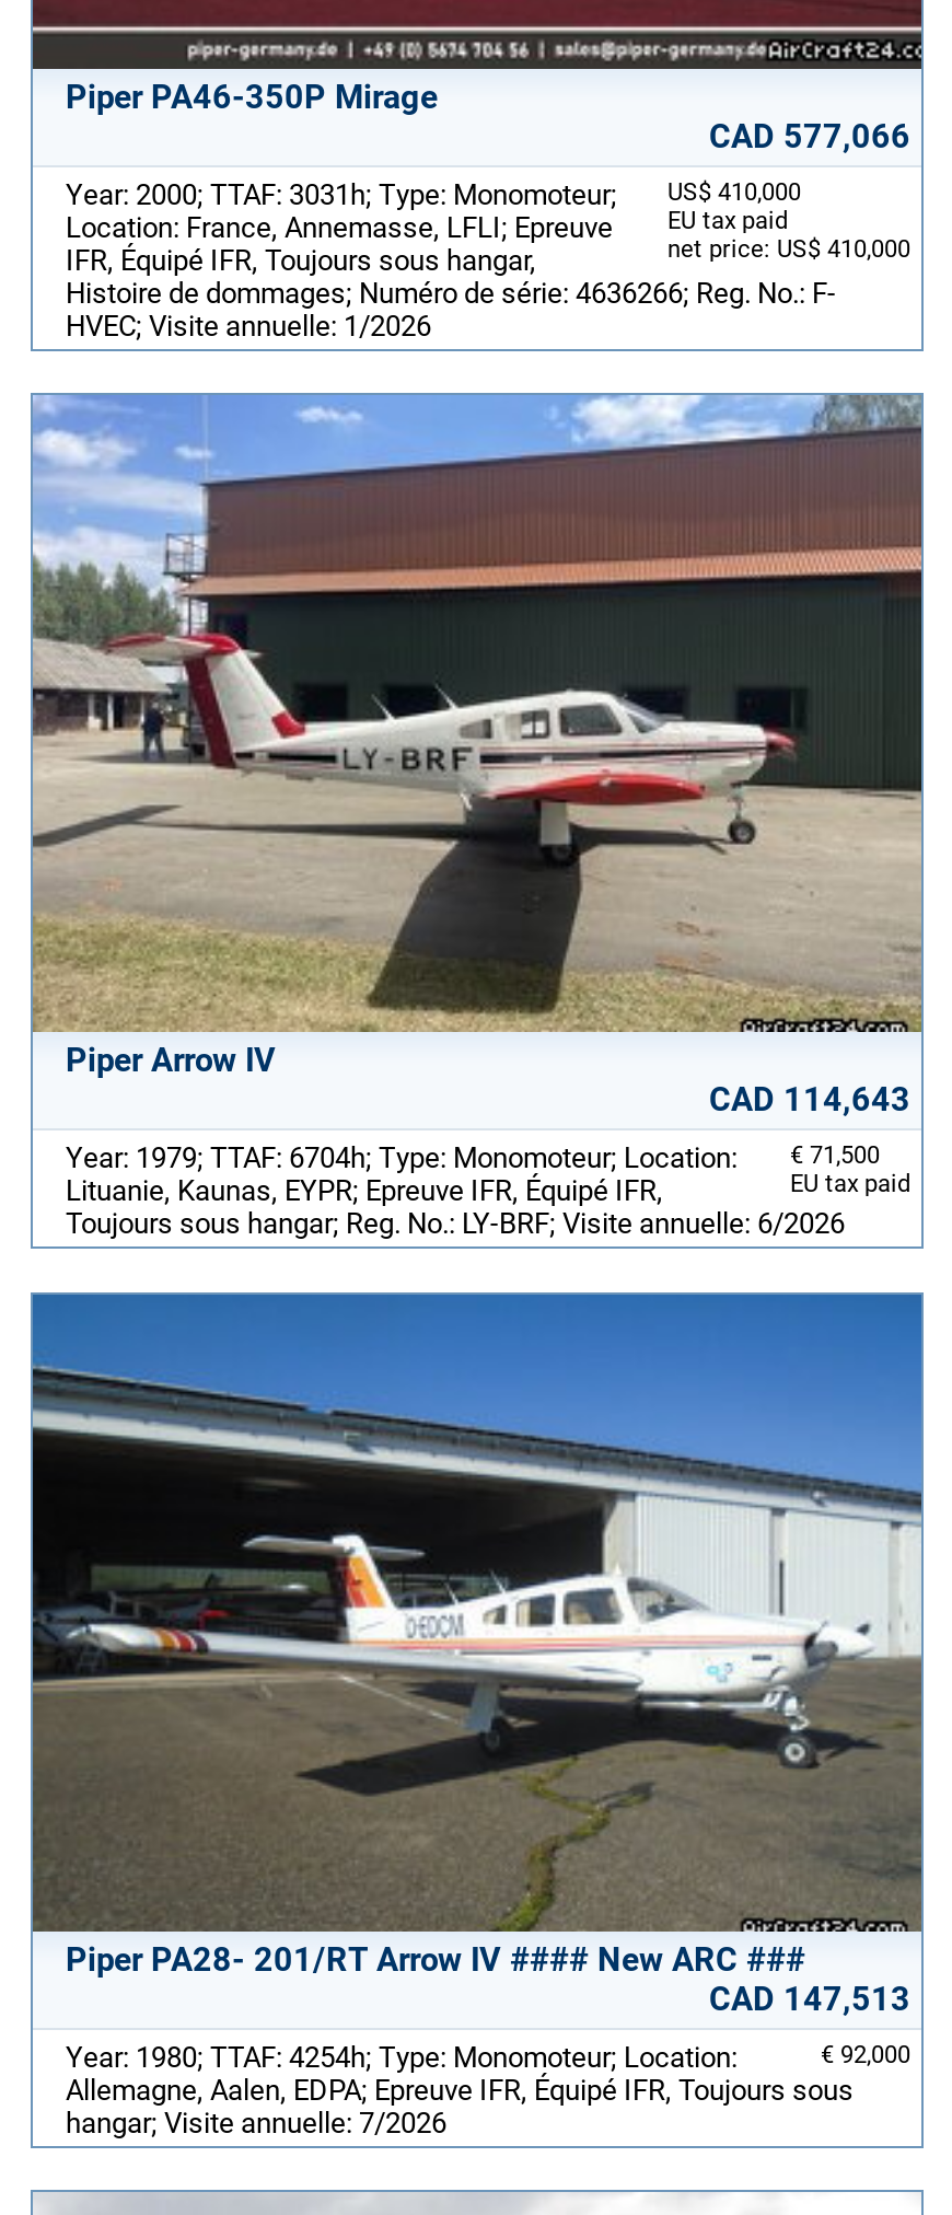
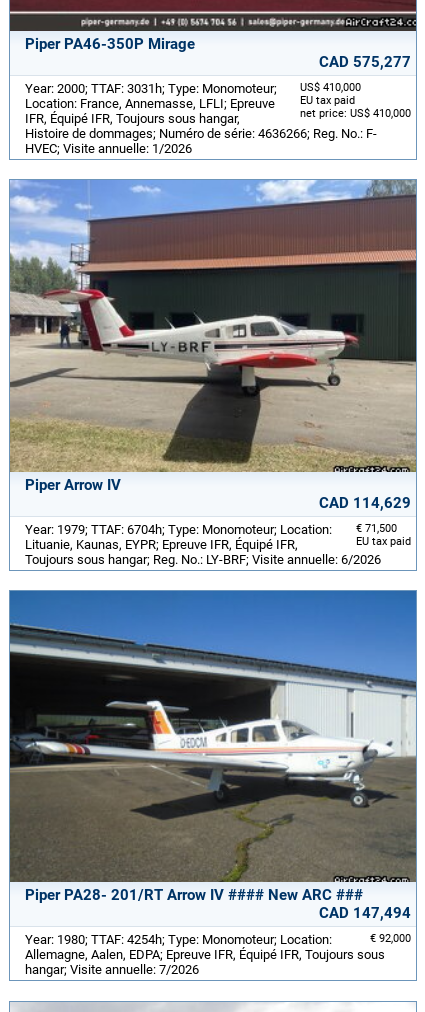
- CAD 577,066
+ CAD 575,277

- CAD 114,643
+ CAD 114,629

- CAD 147,513
+ CAD 147,494
